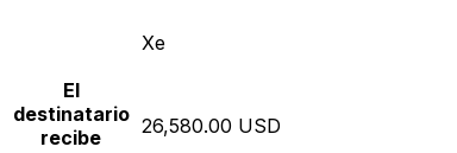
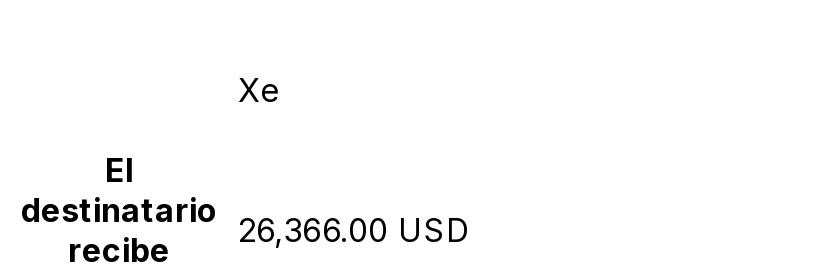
- destinatario recibe 26,580.00 USD
+ destinatario recibe 26,366.00 USD
